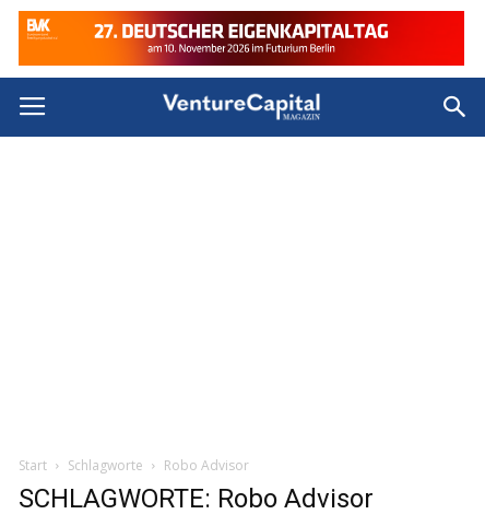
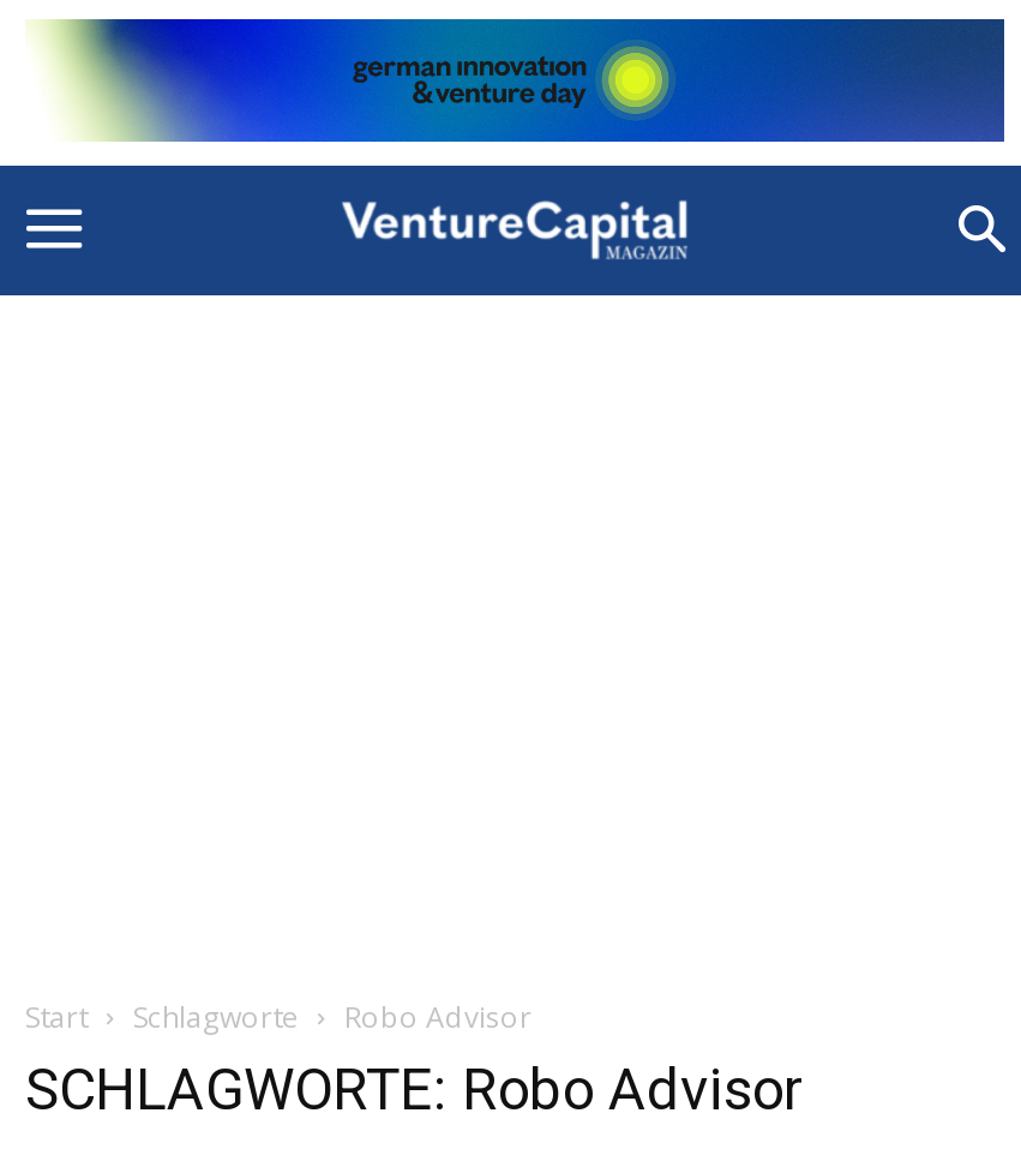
- [image]
+ [image]
